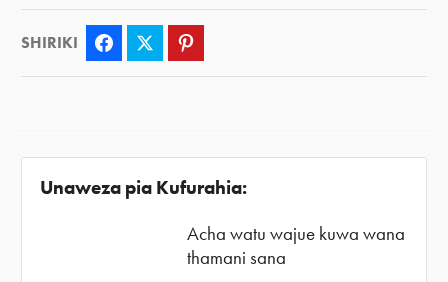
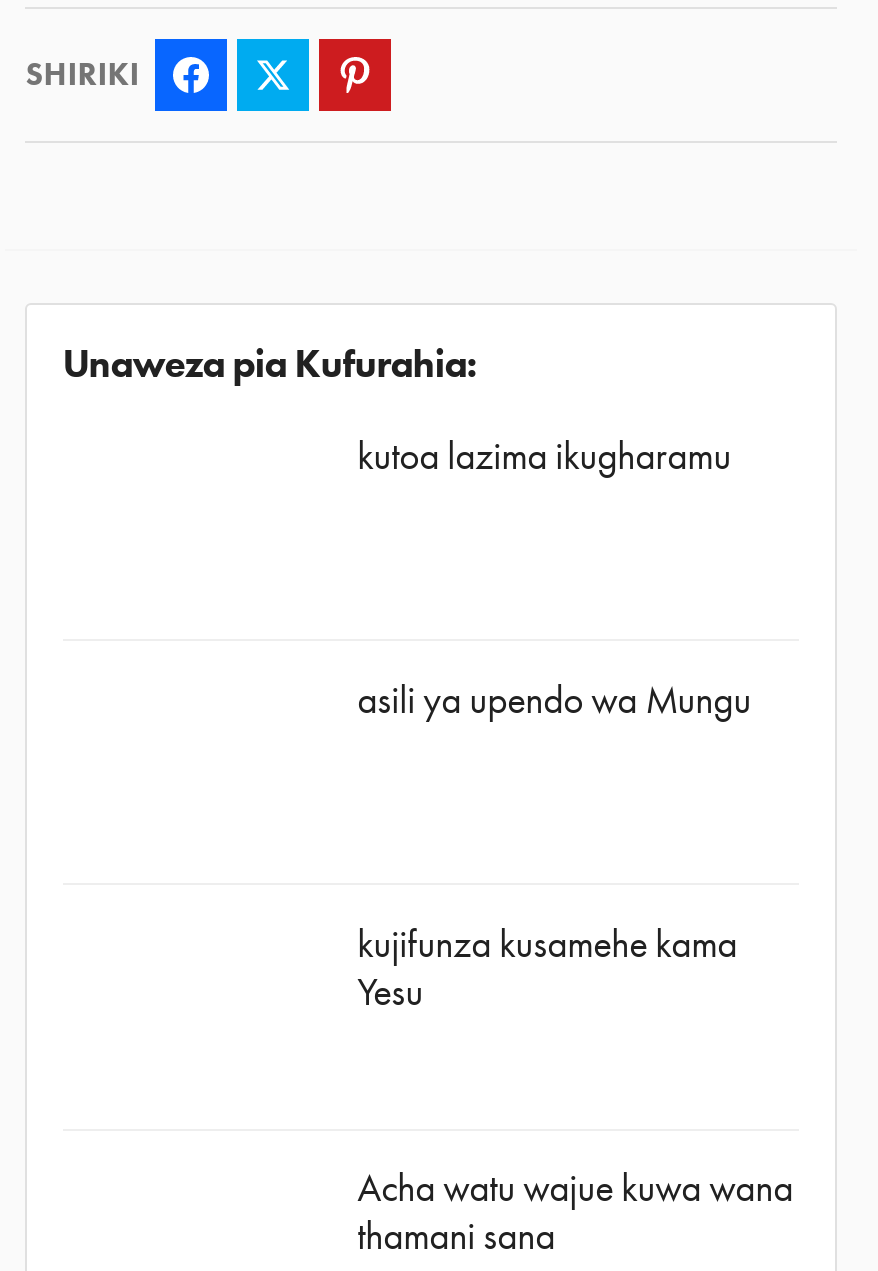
+ kutoa lazima ikugharamu

+ asili ya upendo wa Mungu

+ kujifunza kusamehe kama
+ Yesu
